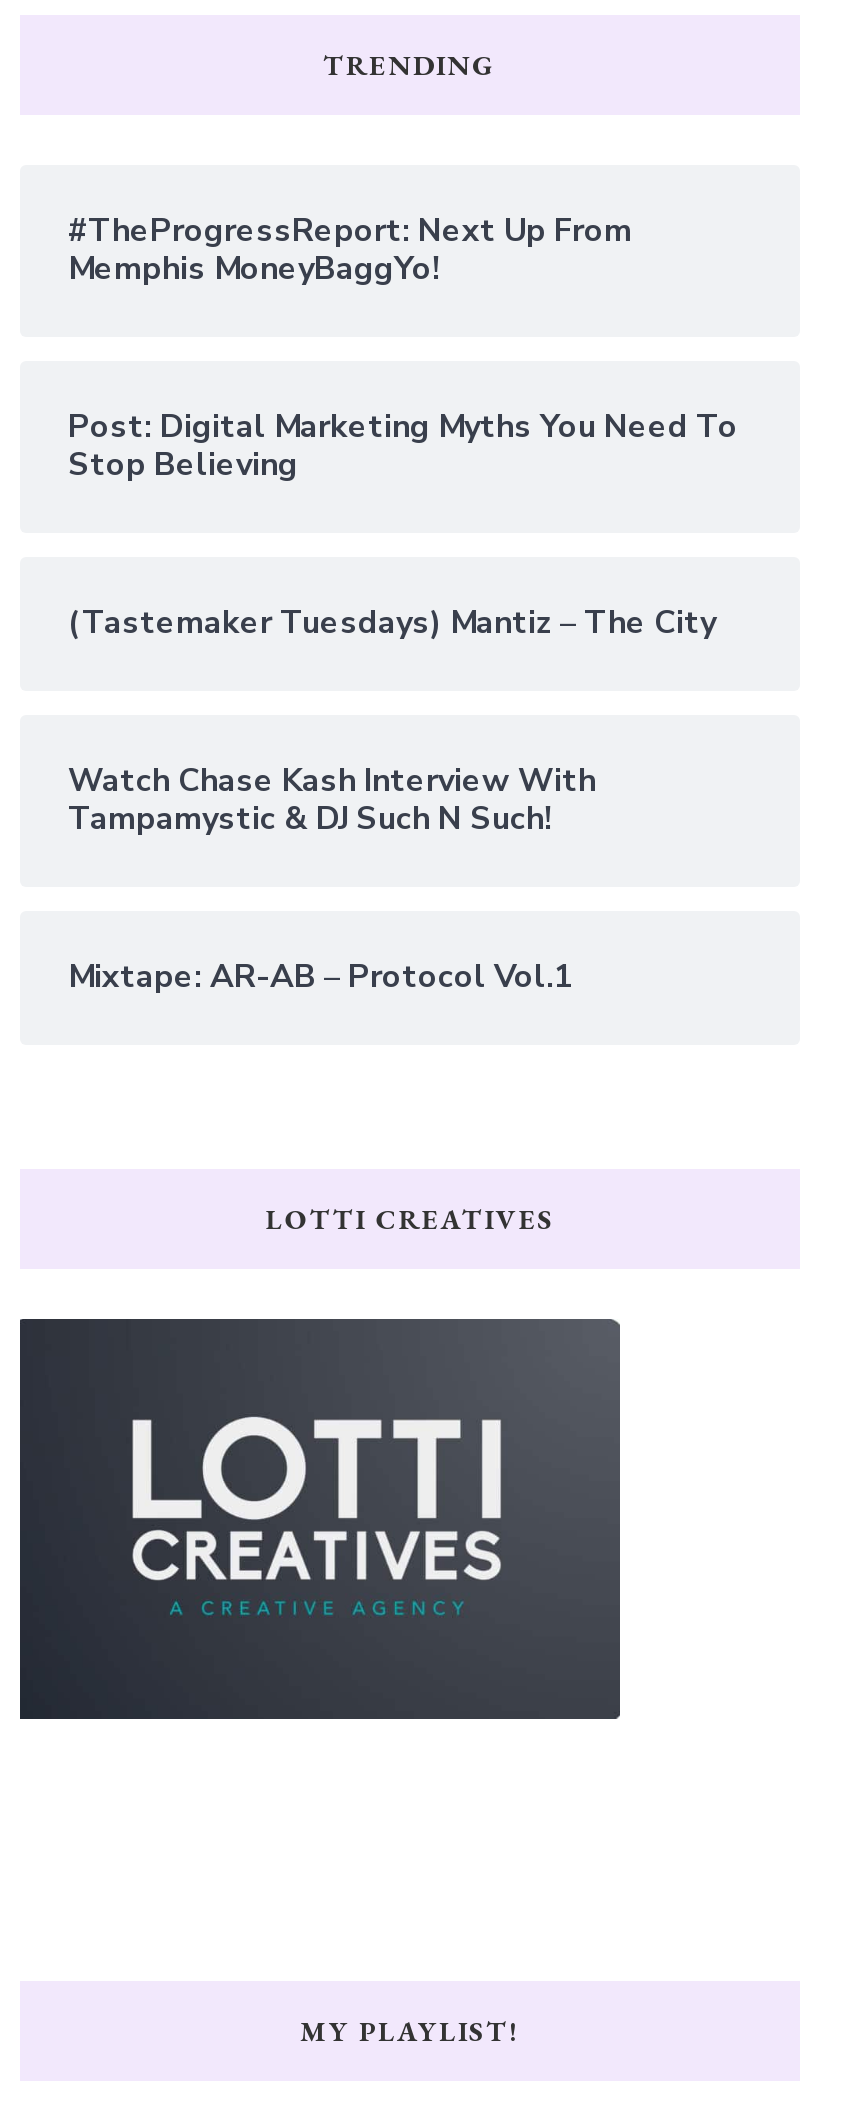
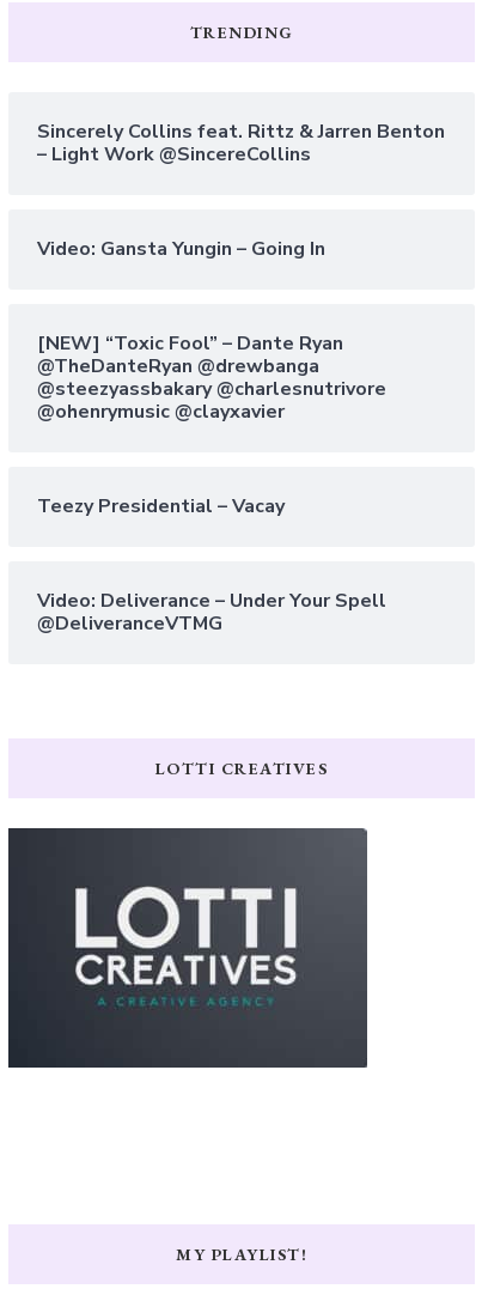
- #TheProgressReport: Next Up From
- Memphis MoneyBaggYo!
+ Sincerely Collins feat. Rittz & Jarren Benton
+ – Light Work @SincereCollins

- Post: Digital Marketing Myths You Need To
- Stop Believing
+ Video: Gansta Yungin – Going In

- (Tastemaker Tuesdays) Mantiz – The City
+ [NEW] “Toxic Fool” – Dante Ryan
+ @TheDanteRyan @drewbanga
+ @steezyassbakary @charlesnutrivore
+ @ohenrymusic @clayxavier

- Watch Chase Kash Interview With
- Tampamystic & DJ Such N Such!
+ Teezy Presidential – Vacay

- Mixtape: AR-AB – Protocol Vol.1
+ Video: Deliverance – Under Your Spell
+ @DeliveranceVTMG
